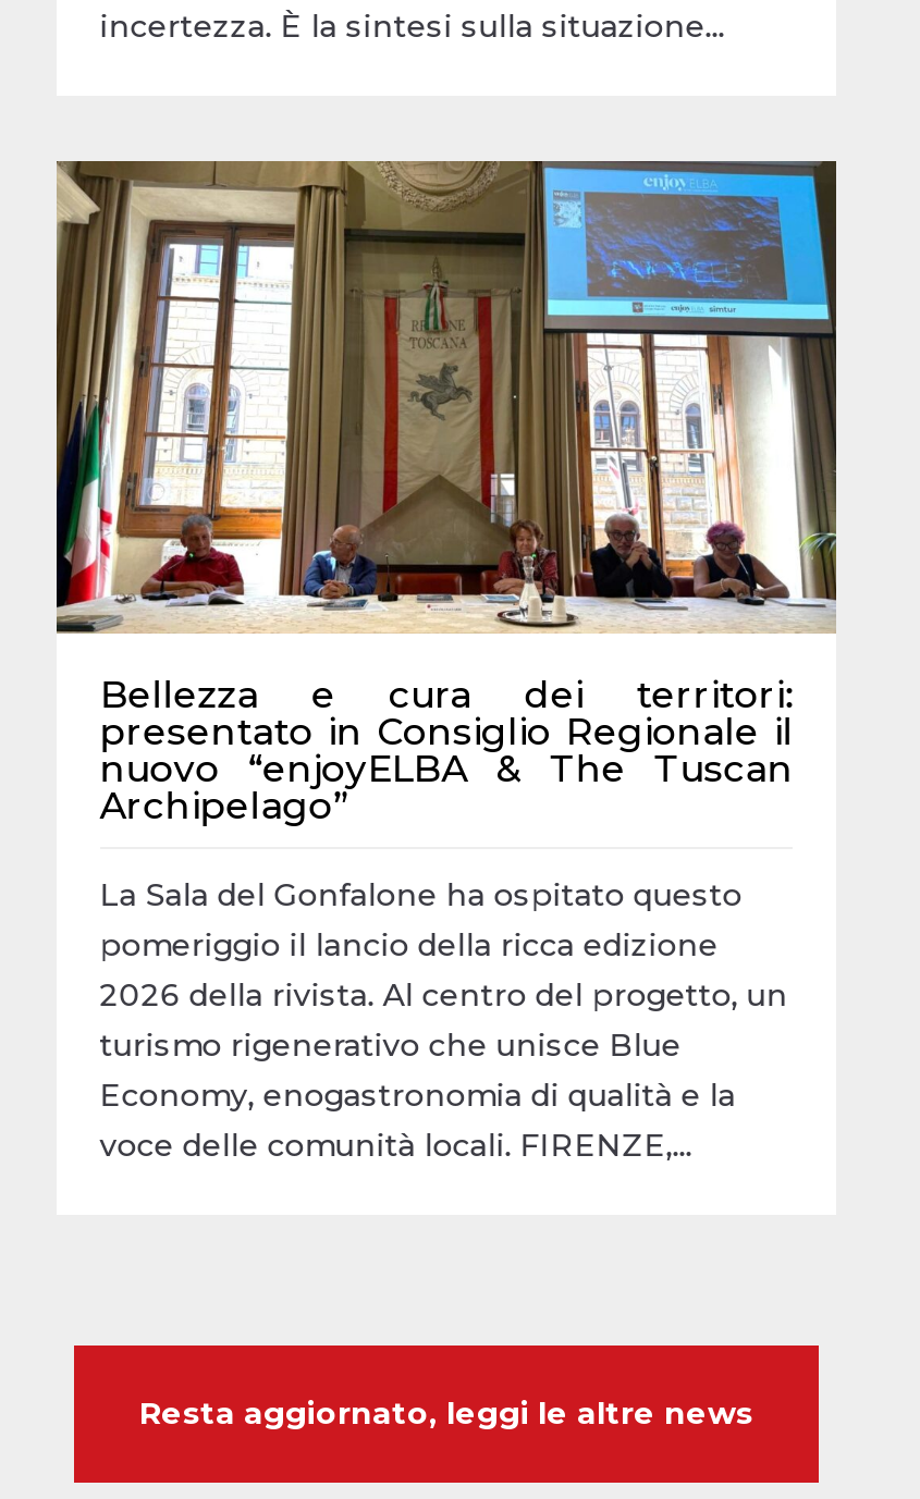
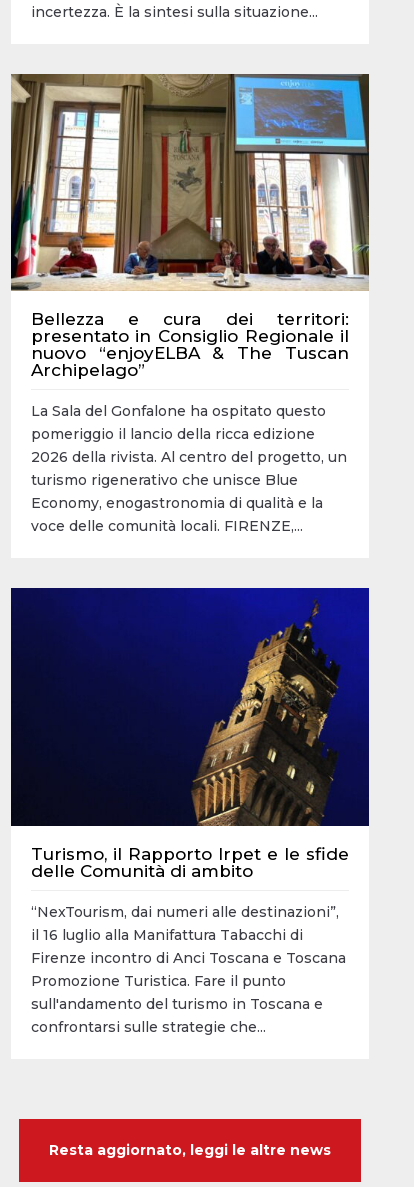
+ [image]
+ Turismo, il Rapporto Irpet e le sfide
+ delle Comunità di ambito
+ “NexTourism, dai numeri alle destinazioni”,
+ il 16 luglio alla Manifattura Tabacchi di
+ Firenze incontro di Anci Toscana e Toscana
+ Promozione Turistica. Fare il punto
+ sull'andamento del turismo in Toscana e
+ confrontarsi sulle strategie che...
